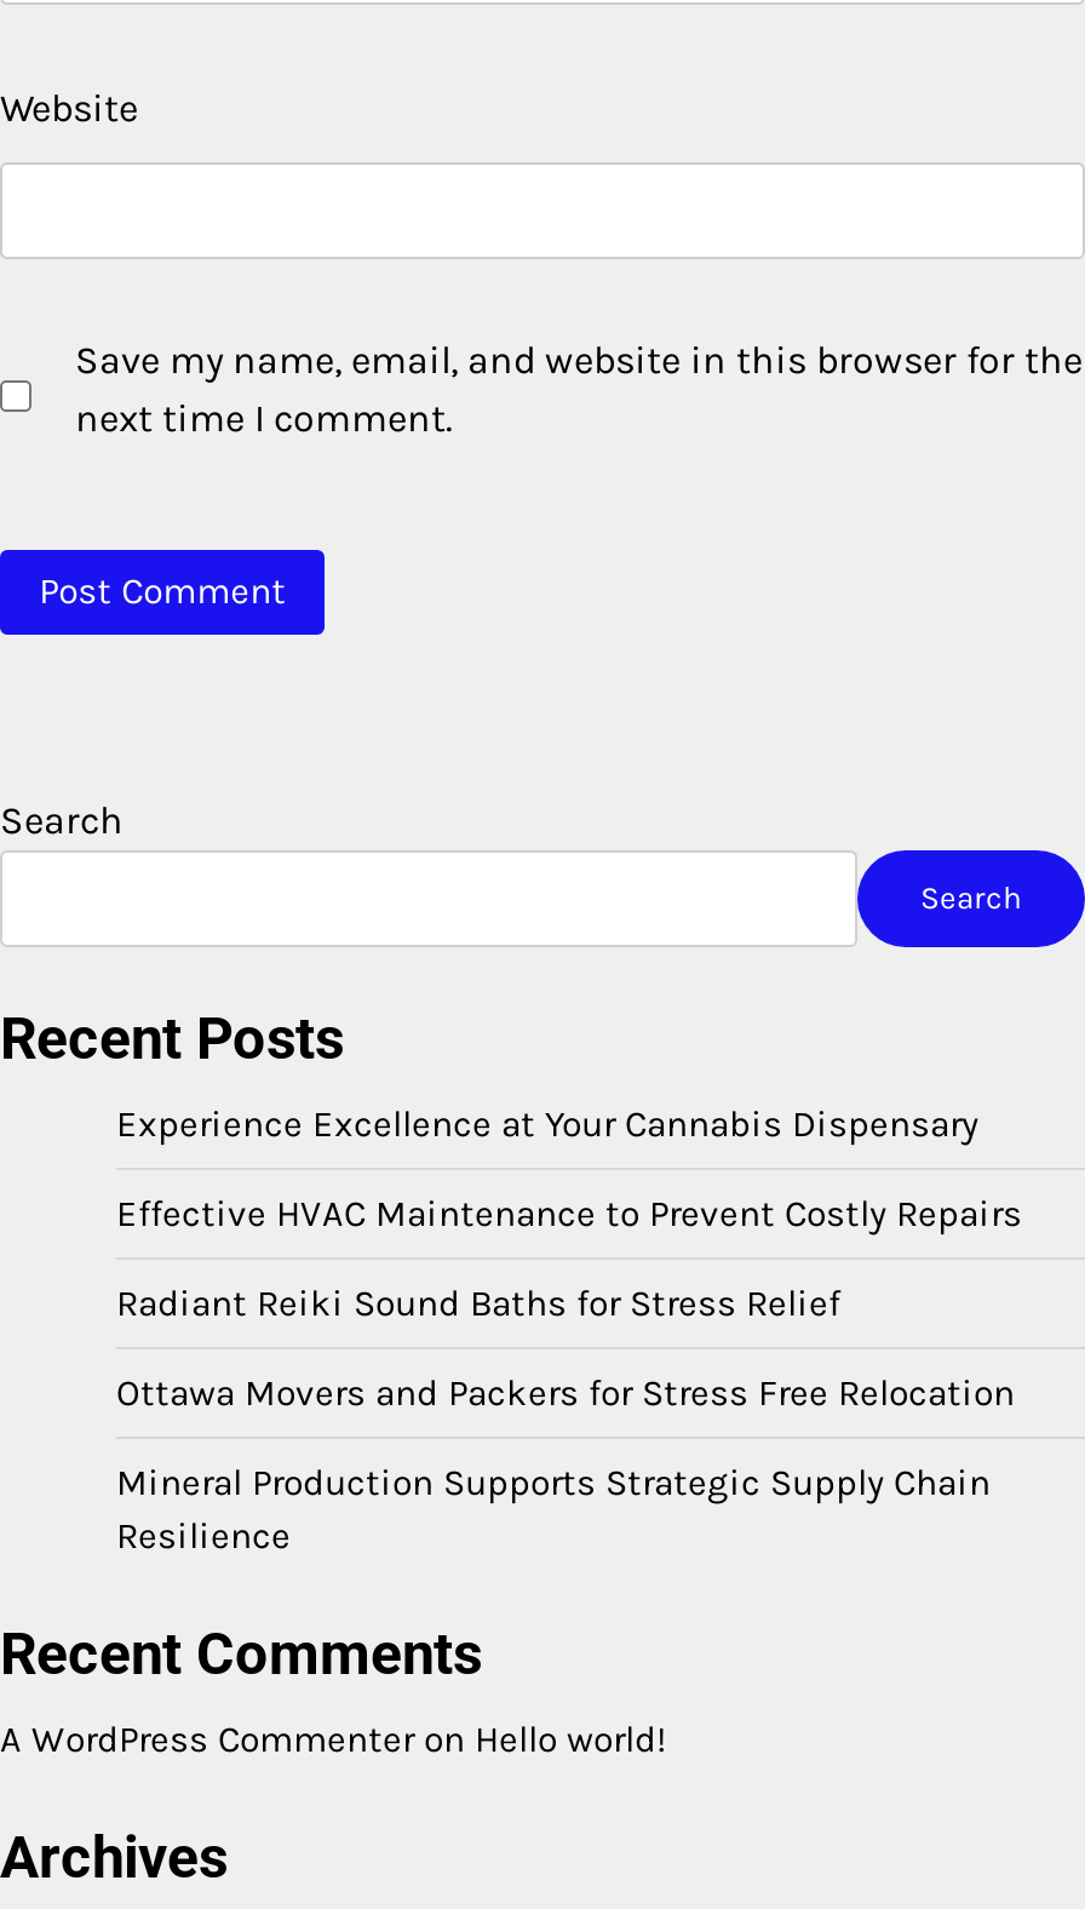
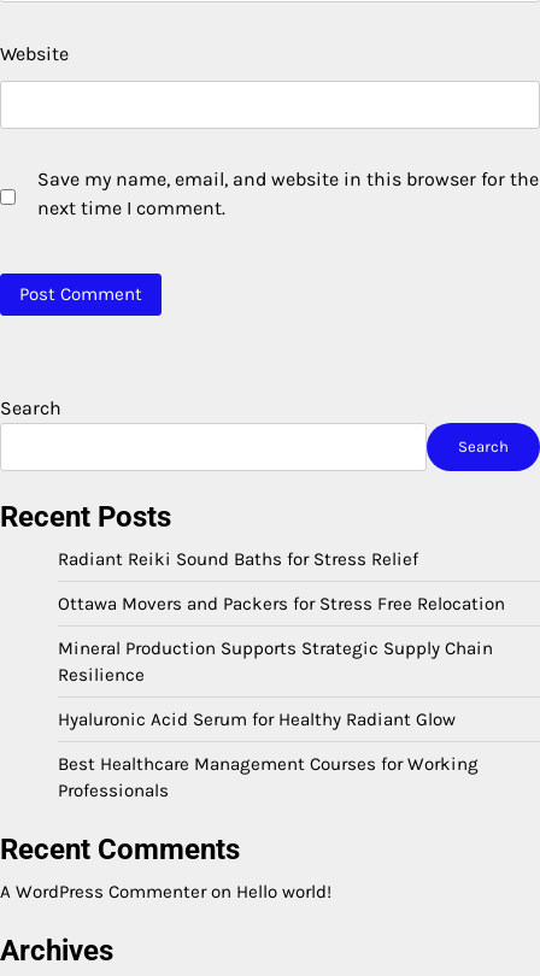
- Experience Excellence at Your Cannabis Dispensary
- Effective HVAC Maintenance to Prevent Costly Repairs

moved up: Radiant Reiki Sound Baths for Stress Relief | Ottawa Movers and Packers for Stress Free Relocation | Mineral Production Supports Strategic Supply Chain | Resilience

+ Hyaluronic Acid Serum for Healthy Radiant Glow
+ Best Healthcare Management Courses for Working
+ Professionals
